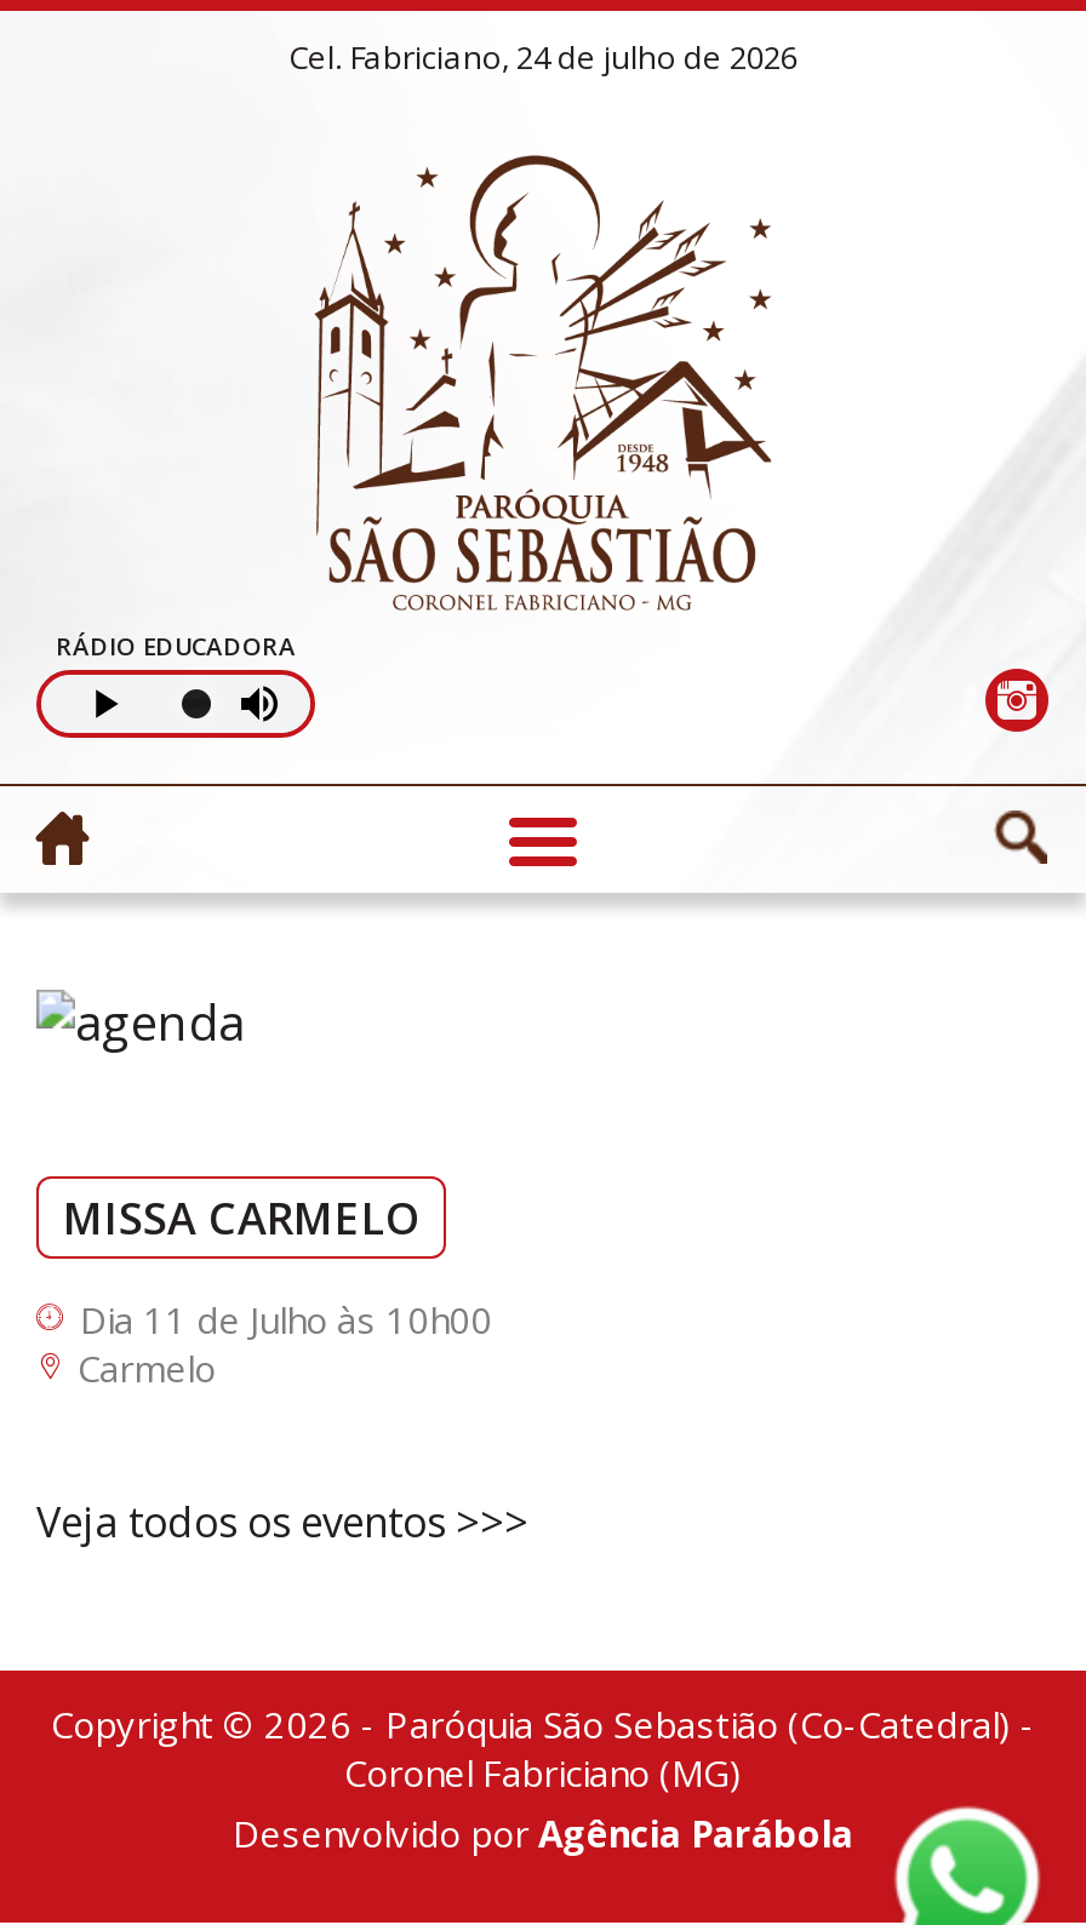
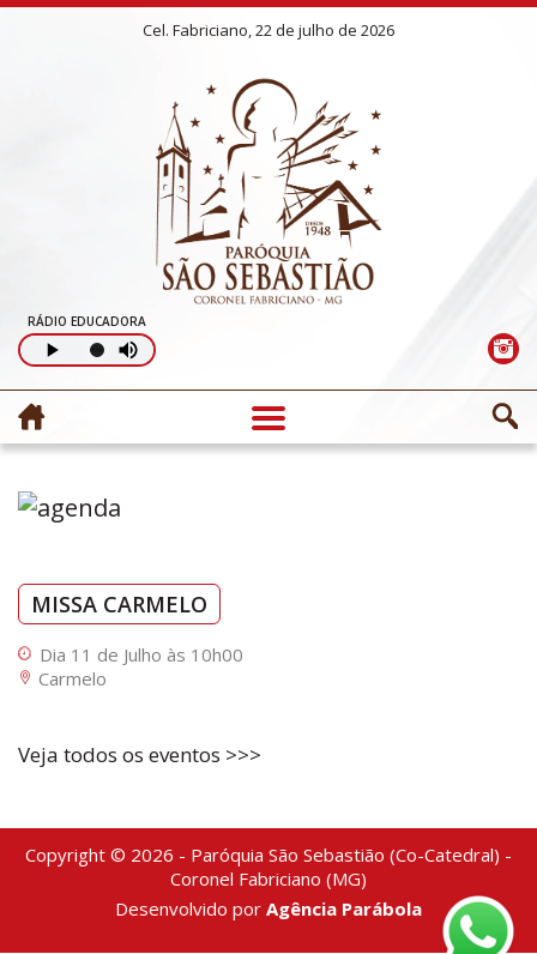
- Cel. Fabriciano, 24 de julho de 2026
+ Cel. Fabriciano, 22 de julho de 2026
